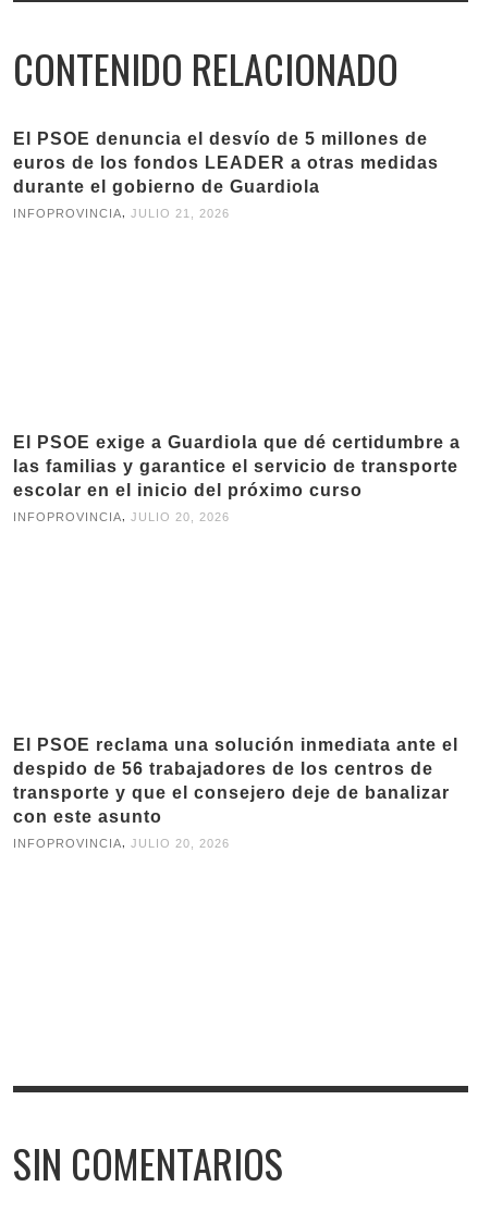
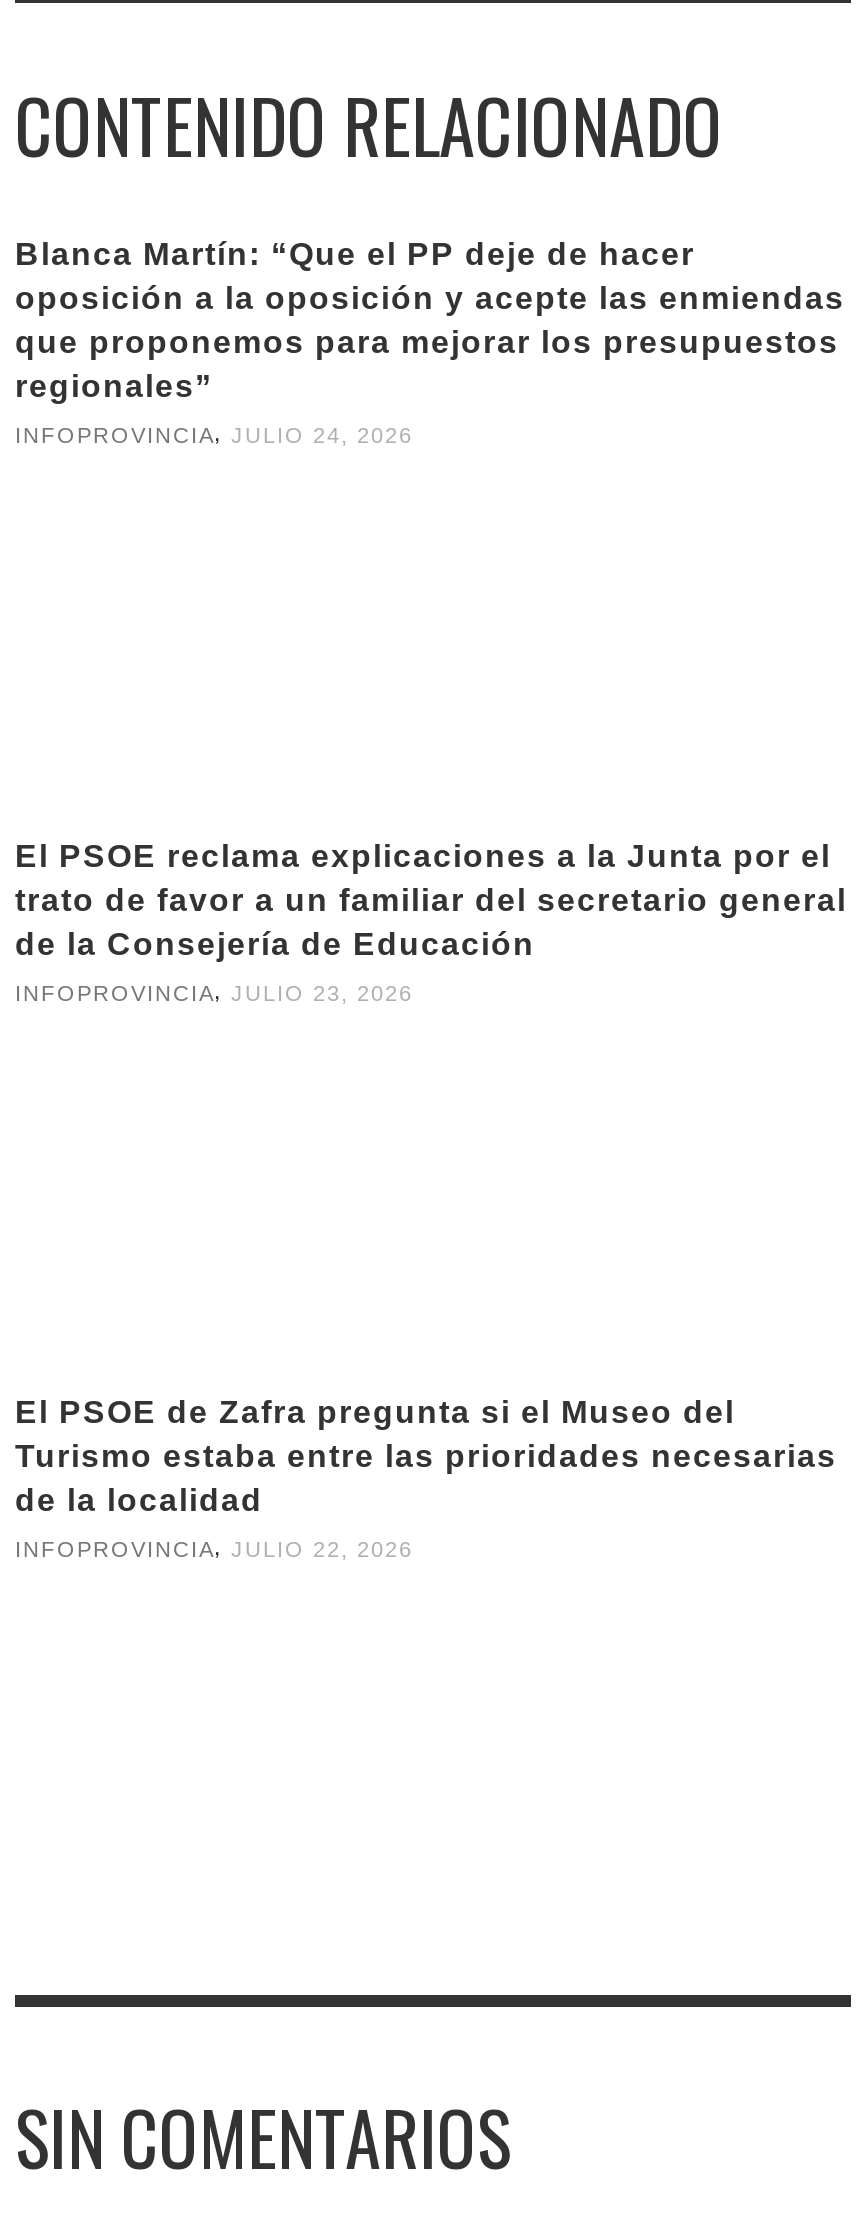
- El PSOE denuncia el desvío de 5 millones de
- euros de los fondos LEADER a otras medidas
- durante el gobierno de Guardiola
- INFOPROVINCIA, JULIO 21, 2026
+ Blanca Martín: “Que el PP deje de hacer
+ oposición a la oposición y acepte las enmiendas
+ que proponemos para mejorar los presupuestos
+ regionales”
+ INFOPROVINCIA, JULIO 24, 2026

- El PSOE exige a Guardiola que dé certidumbre a
- las familias y garantice el servicio de transporte
- escolar en el inicio del próximo curso
- INFOPROVINCIA, JULIO 20, 2026
+ El PSOE reclama explicaciones a la Junta por el
+ trato de favor a un familiar del secretario general
+ de la Consejería de Educación
+ INFOPROVINCIA, JULIO 23, 2026

- El PSOE reclama una solución inmediata ante el
- despido de 56 trabajadores de los centros de
- transporte y que el consejero deje de banalizar
- con este asunto
- INFOPROVINCIA, JULIO 20, 2026
+ El PSOE de Zafra pregunta si el Museo del
+ Turismo estaba entre las prioridades necesarias
+ de la localidad
+ INFOPROVINCIA, JULIO 22, 2026
